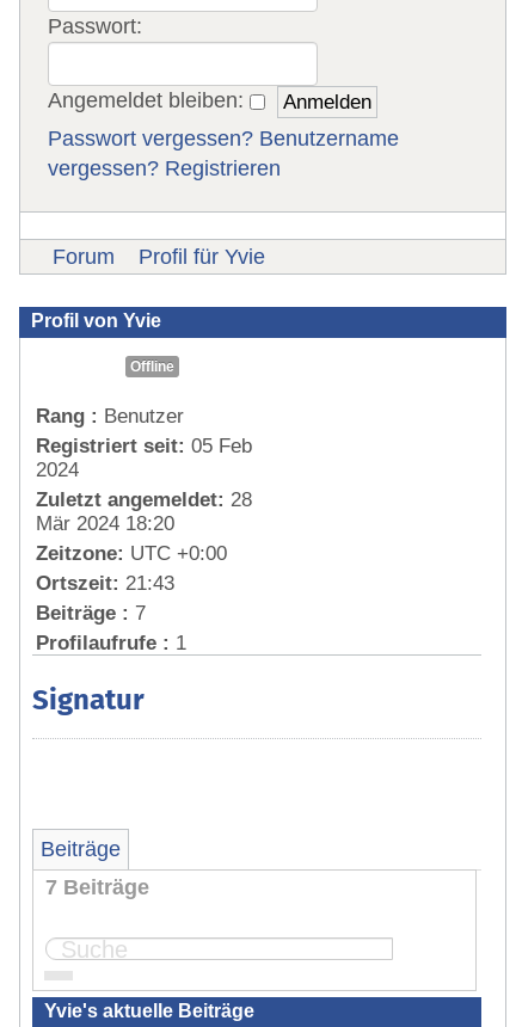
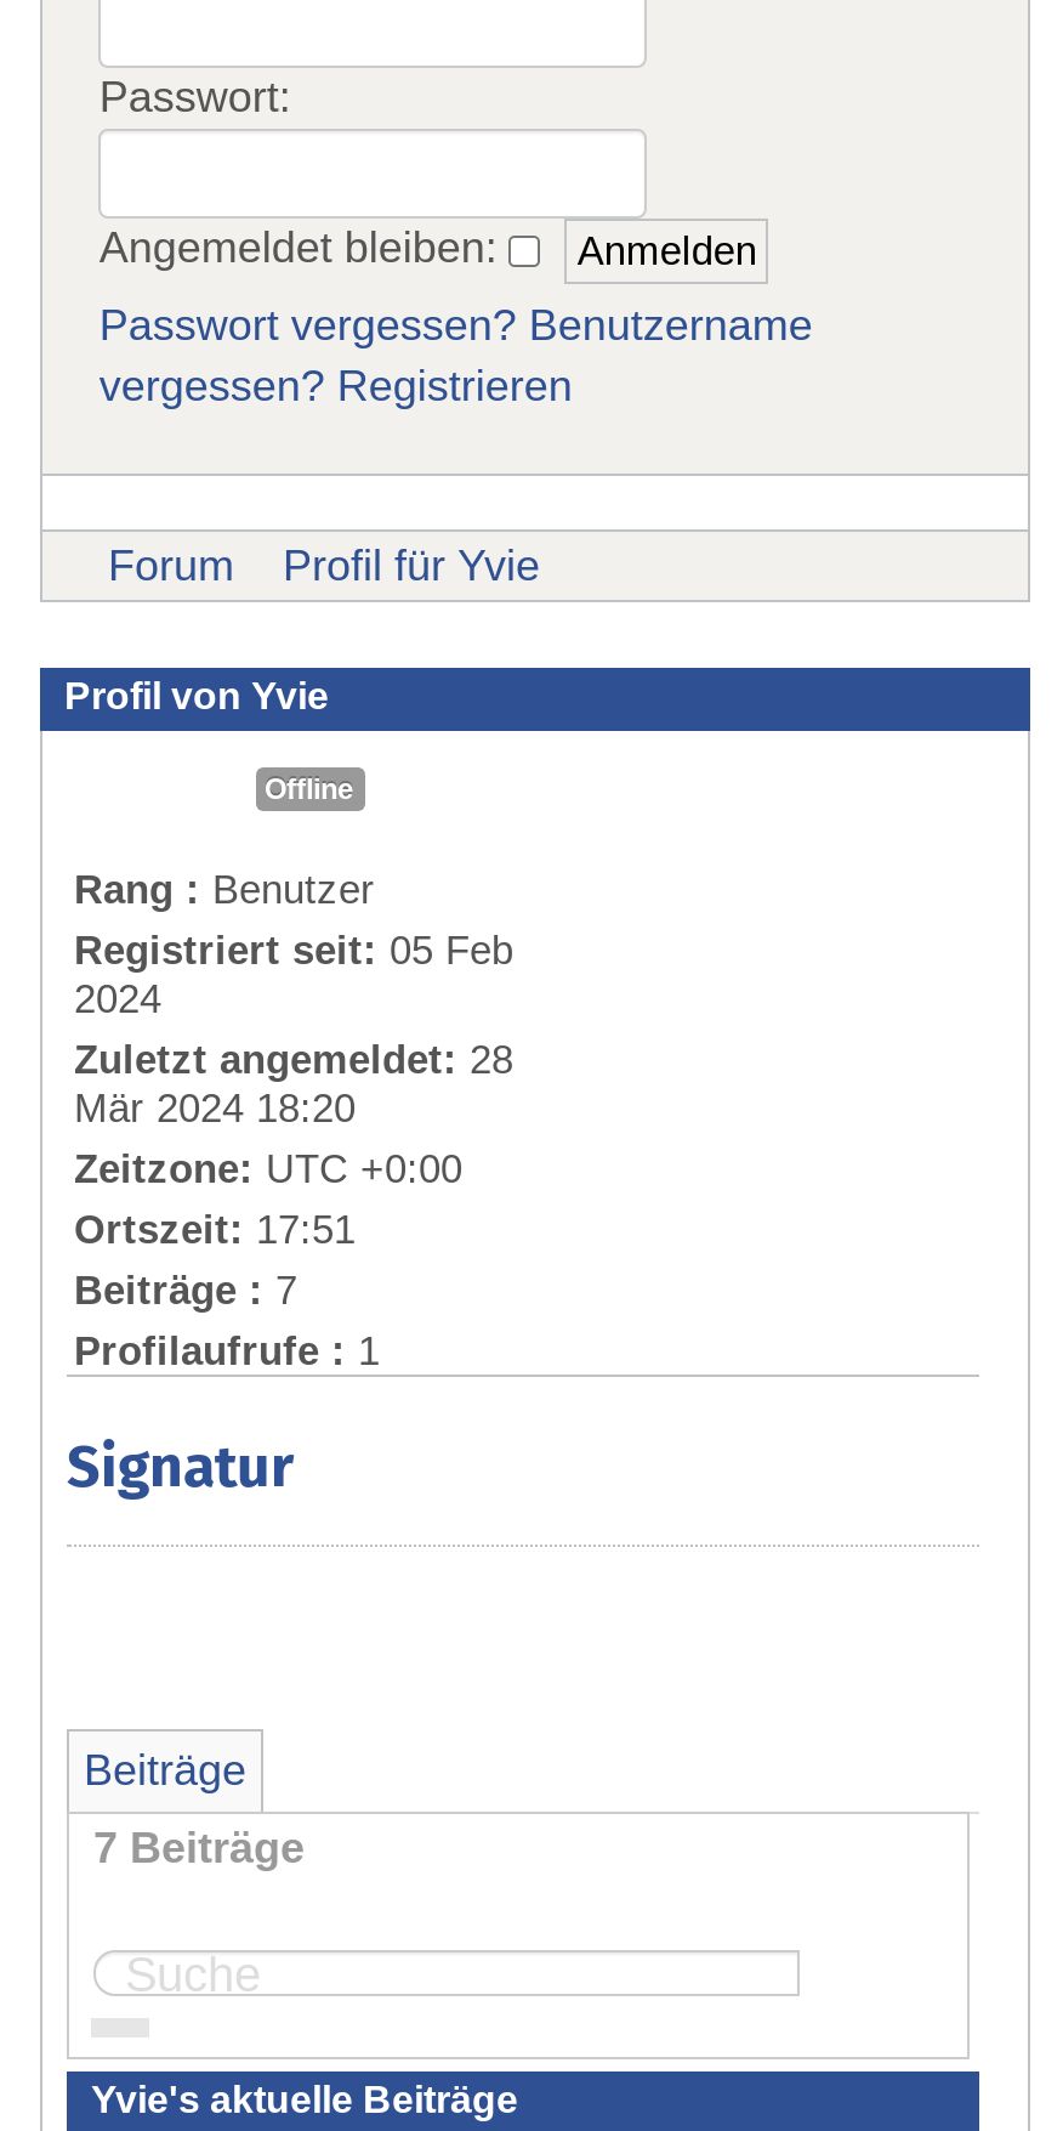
- Ortszeit: 21:43
+ Ortszeit: 17:51
